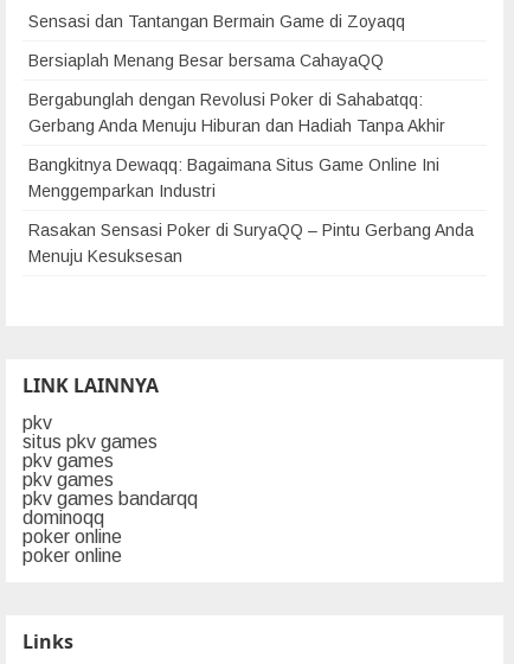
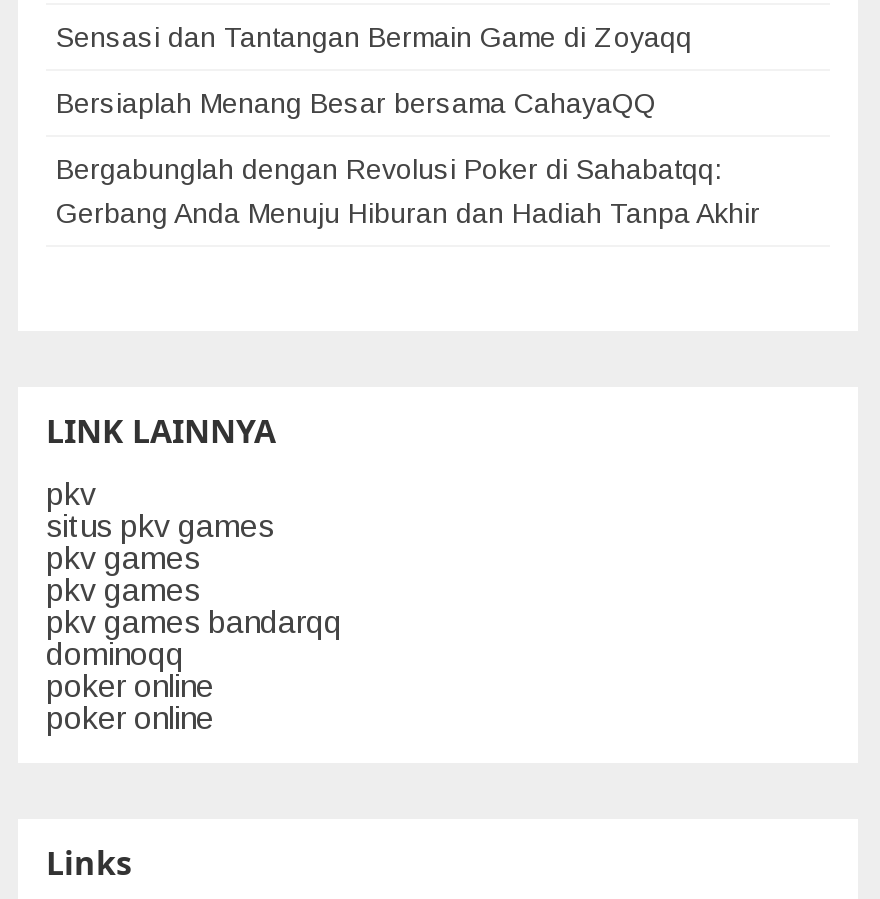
- Bangkitnya Dewaqq: Bagaimana Situs Game Online Ini
- Menggemparkan Industri
- Rasakan Sensasi Poker di SuryaQQ – Pintu Gerbang Anda
- Menuju Kesuksesan
